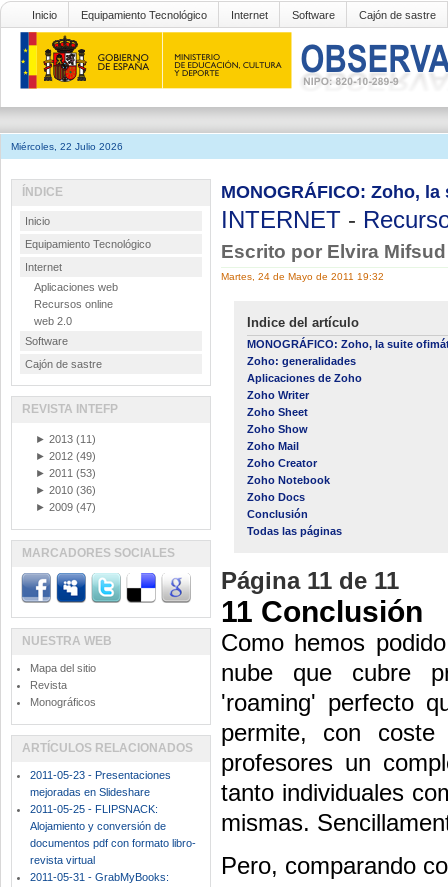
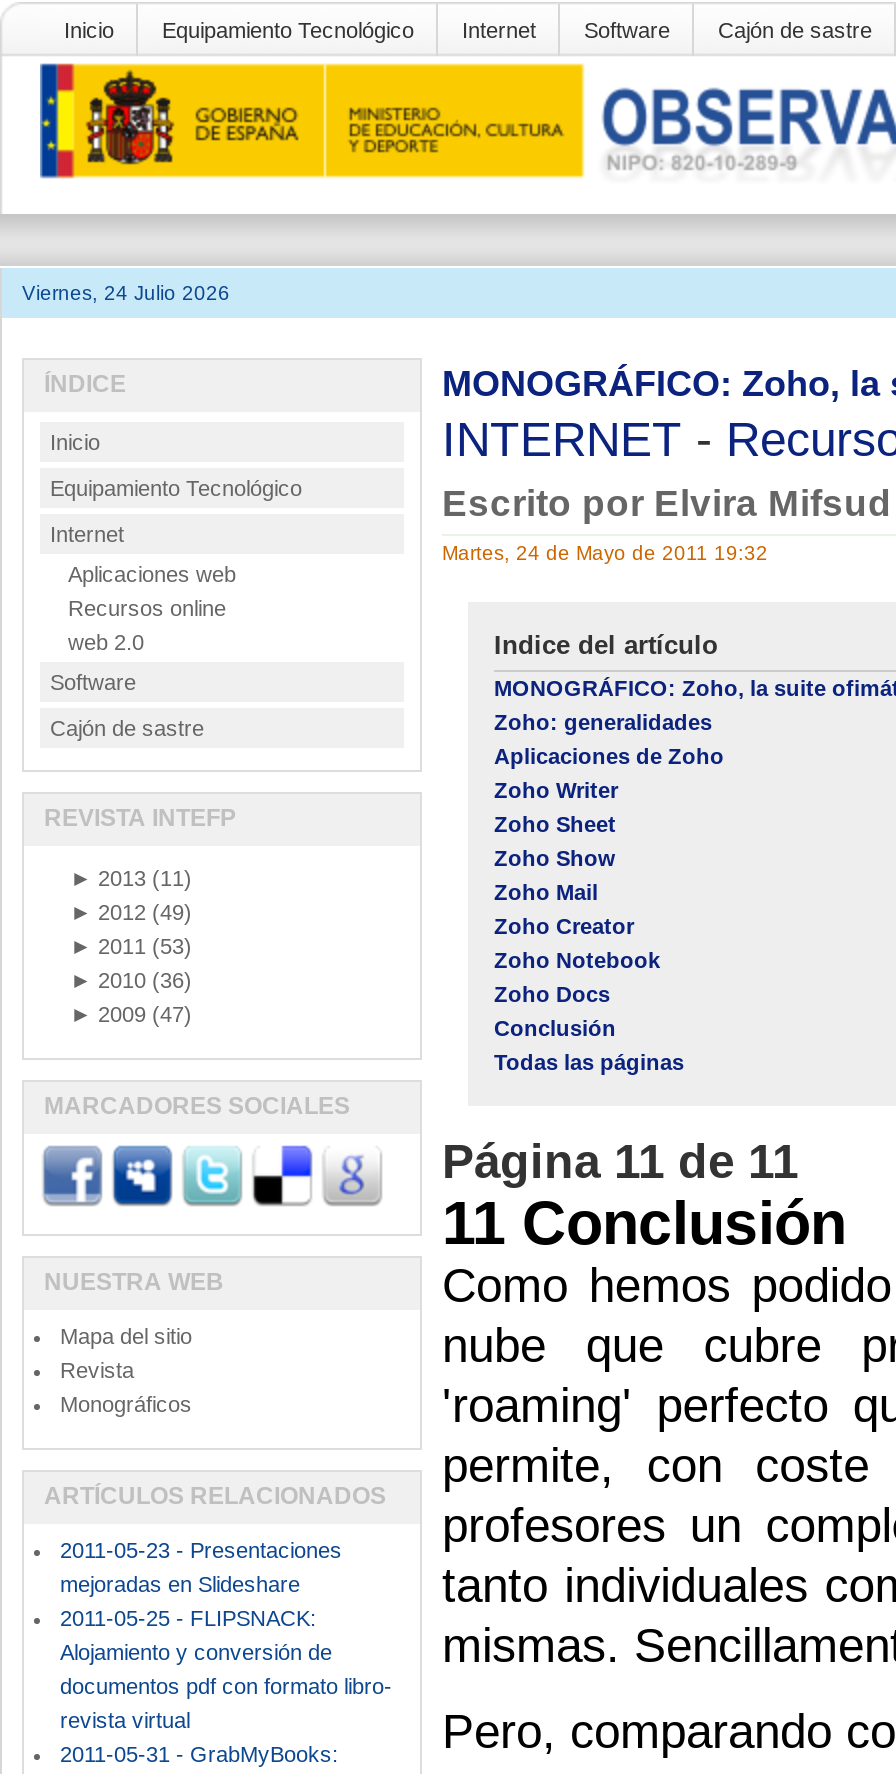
- Miércoles, 22 Julio 2026
+ Viernes, 24 Julio 2026
